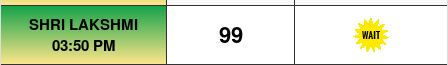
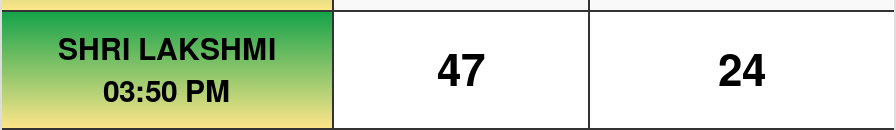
- 99
+ 47
+ 24
